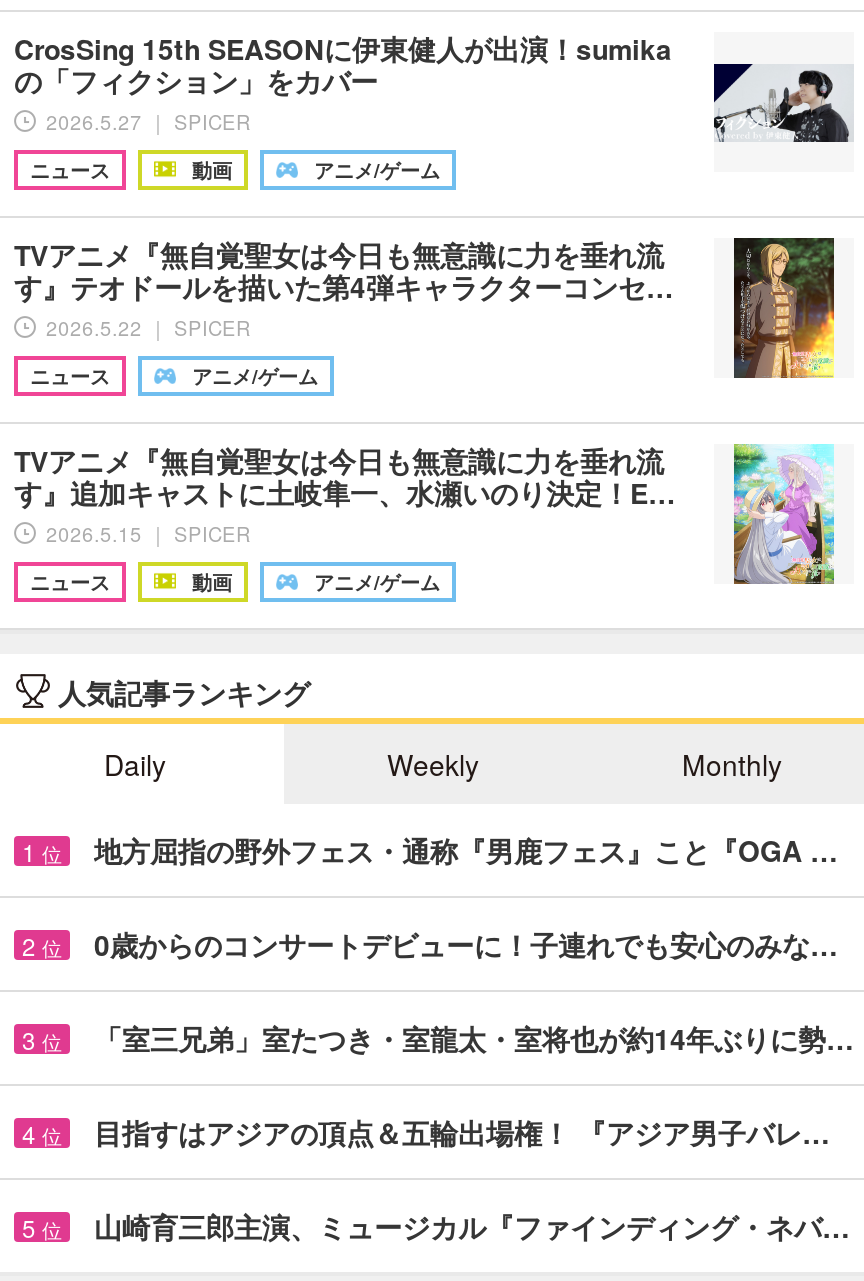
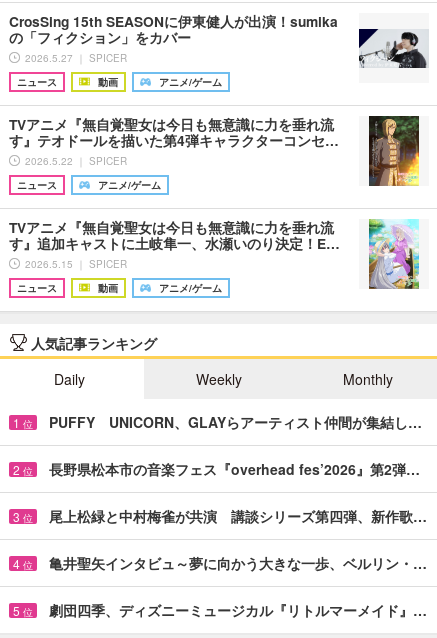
- 地方屈指の野外フェス・通称『男鹿フェス』こと『OGA …
+ PUFFY UNICORN、GLAYらアーティスト仲間が集結し…

- 0歳からのコンサートデビューに！子連れでも安心のみな…
+ 長野県松本市の音楽フェス『overhead fes’2026』第2弾…

- 「室三兄弟」室たつき・室龍太・室将也が約14年ぶりに勢…
+ 尾上松緑と中村梅雀が共演 講談シリーズ第四弾、新作歌…

- 目指すはアジアの頂点＆五輪出場権！ 『アジア男子バレ…
+ 亀井聖矢インタビュ～夢に向かう大きな一歩、ベルリン・…

- 山崎育三郎主演、ミュージカル『ファインディング・ネバ…
+ 劇団四季、ディズニーミュージカル『リトルマーメイド』…
